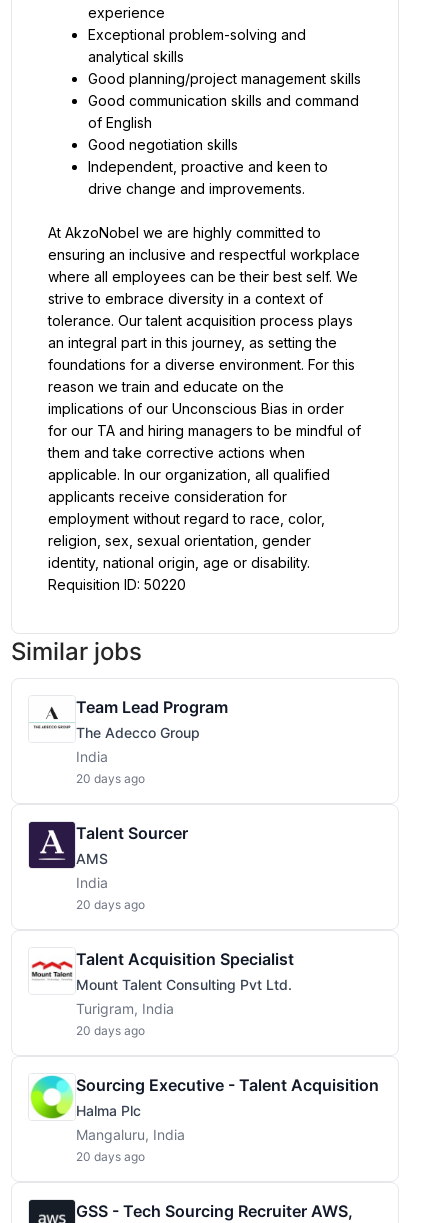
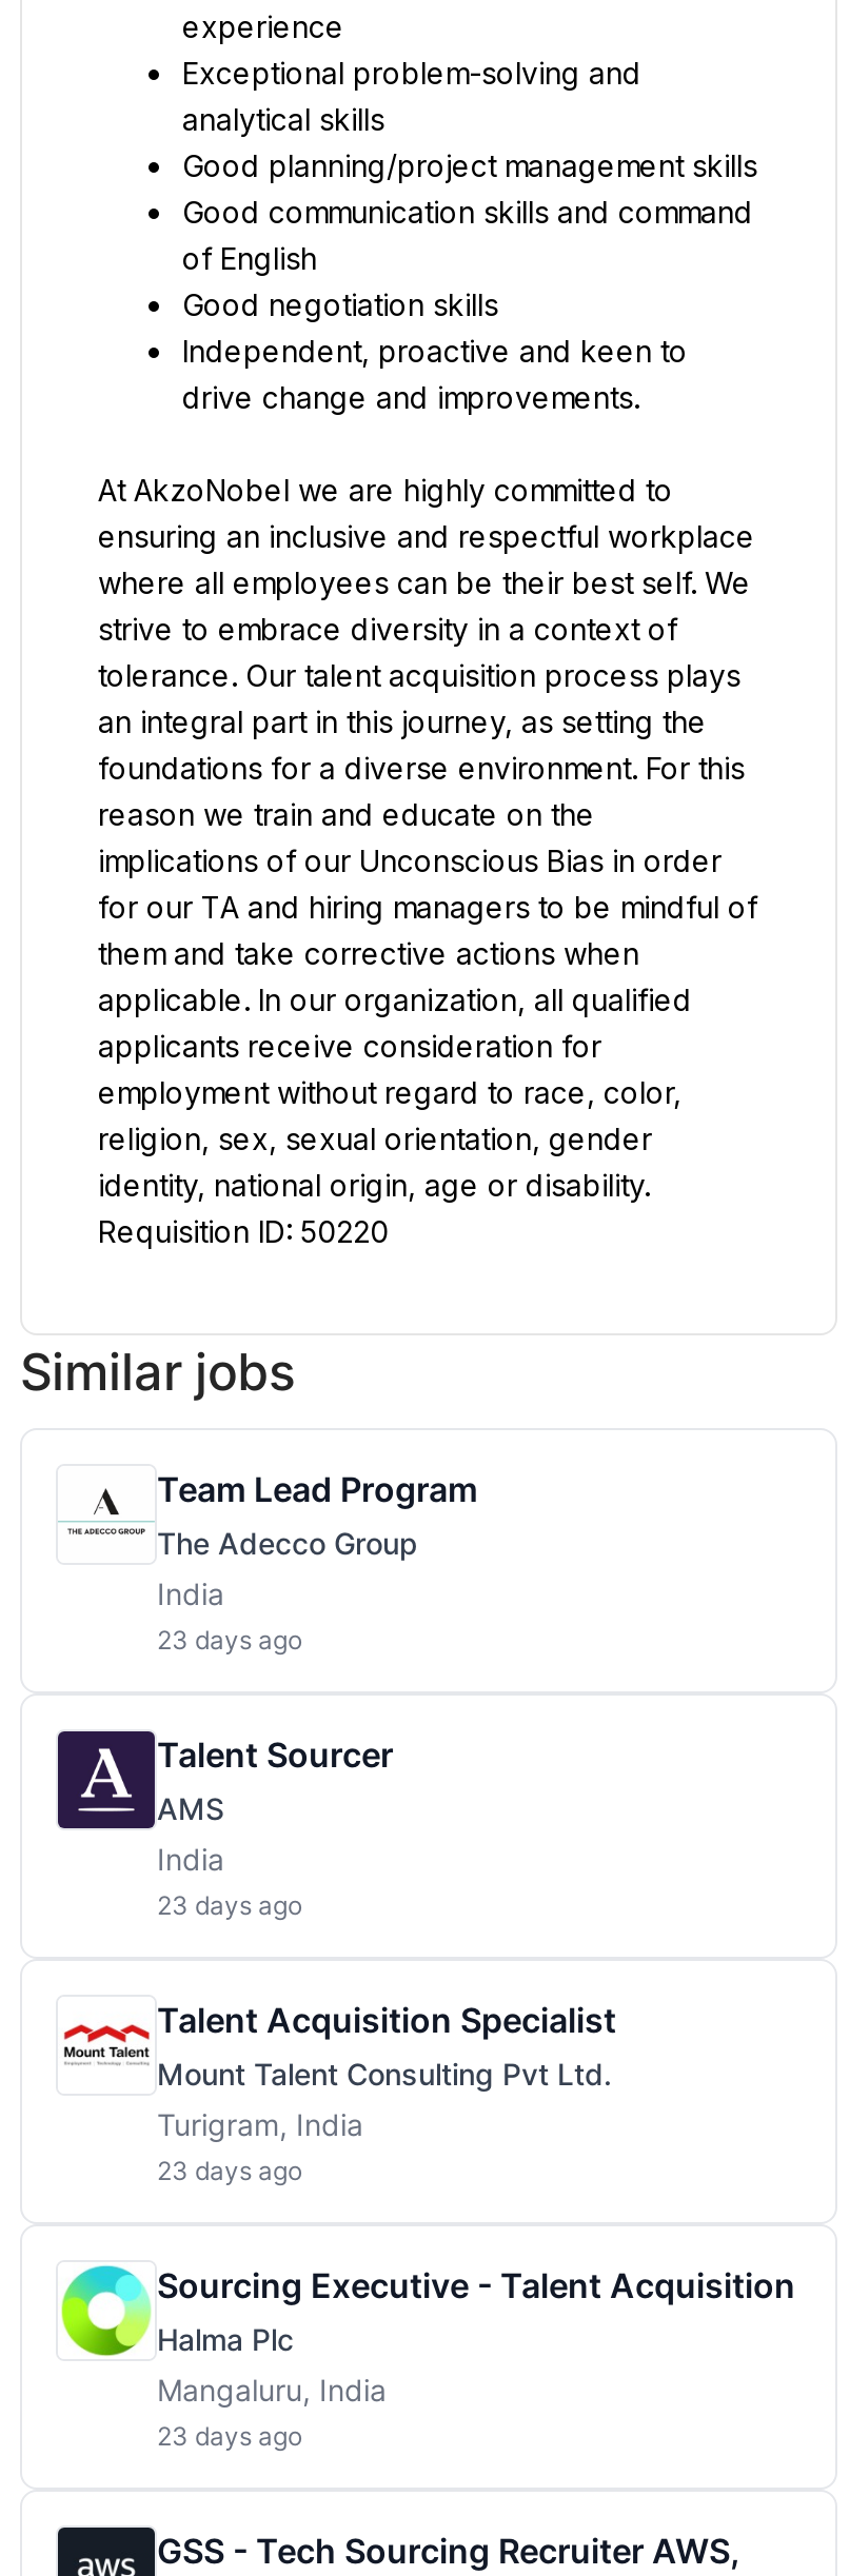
- 20 days ago
+ 23 days ago

- 20 days ago
+ 23 days ago

- 20 days ago
+ 23 days ago

- 20 days ago
+ 23 days ago
